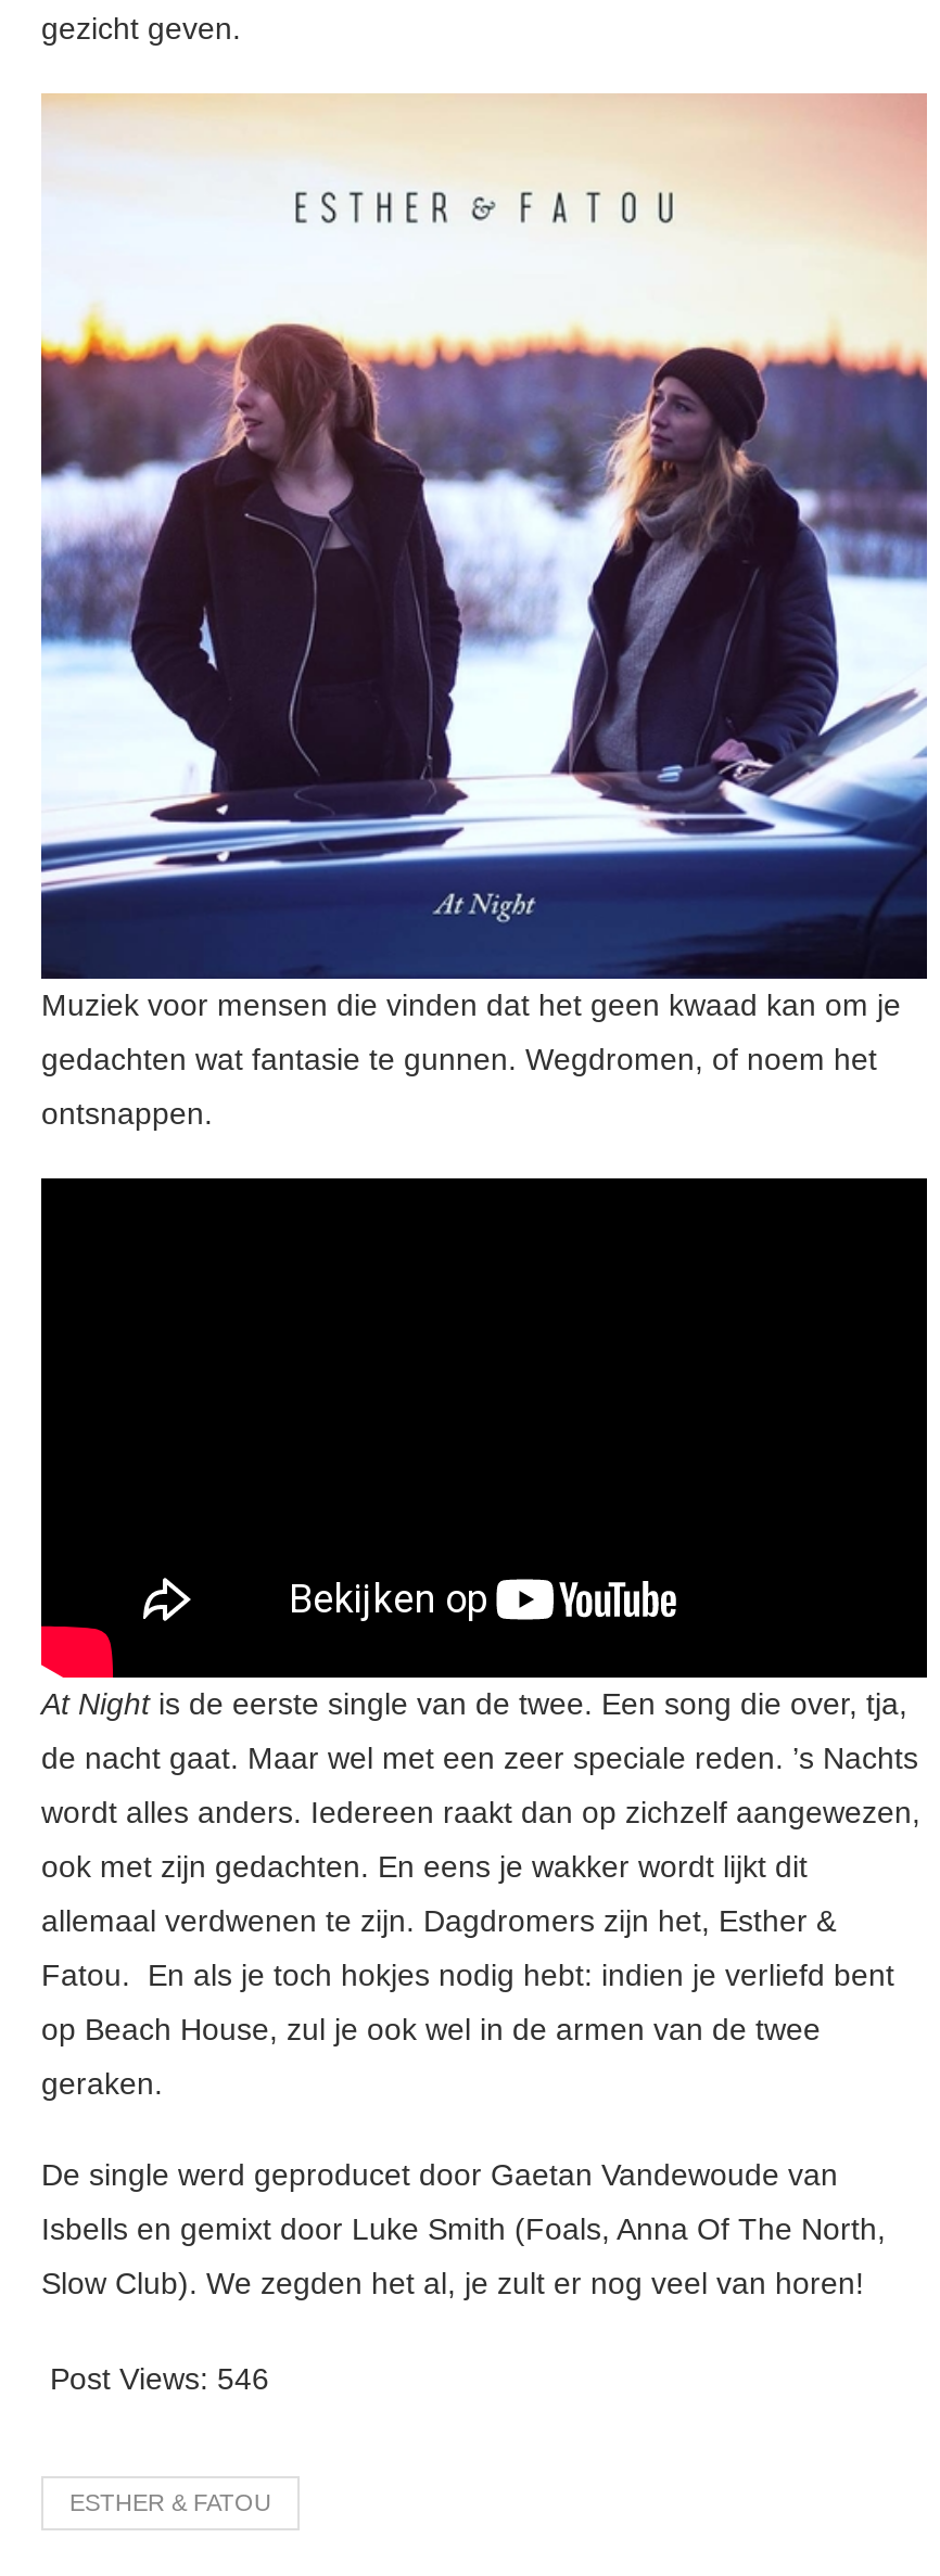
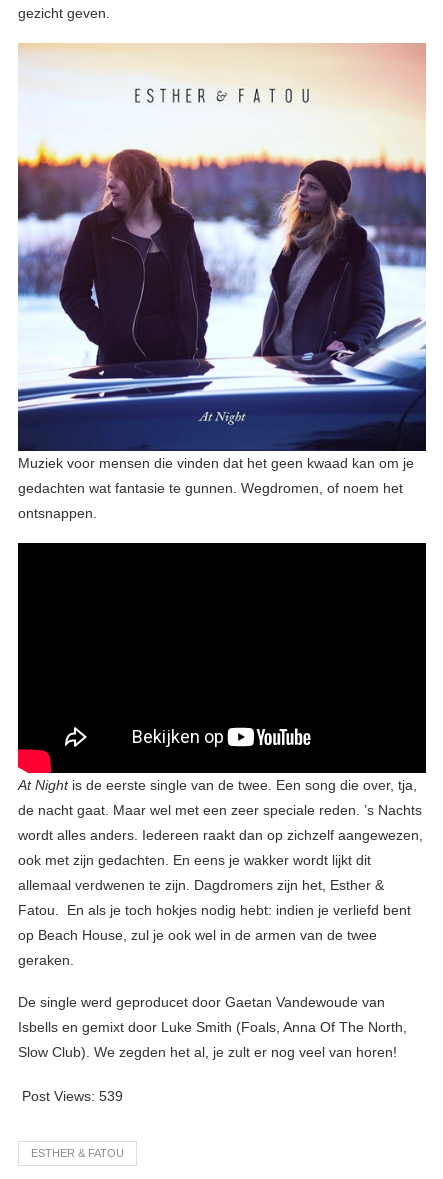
- Post Views: 546
+ Post Views: 539
